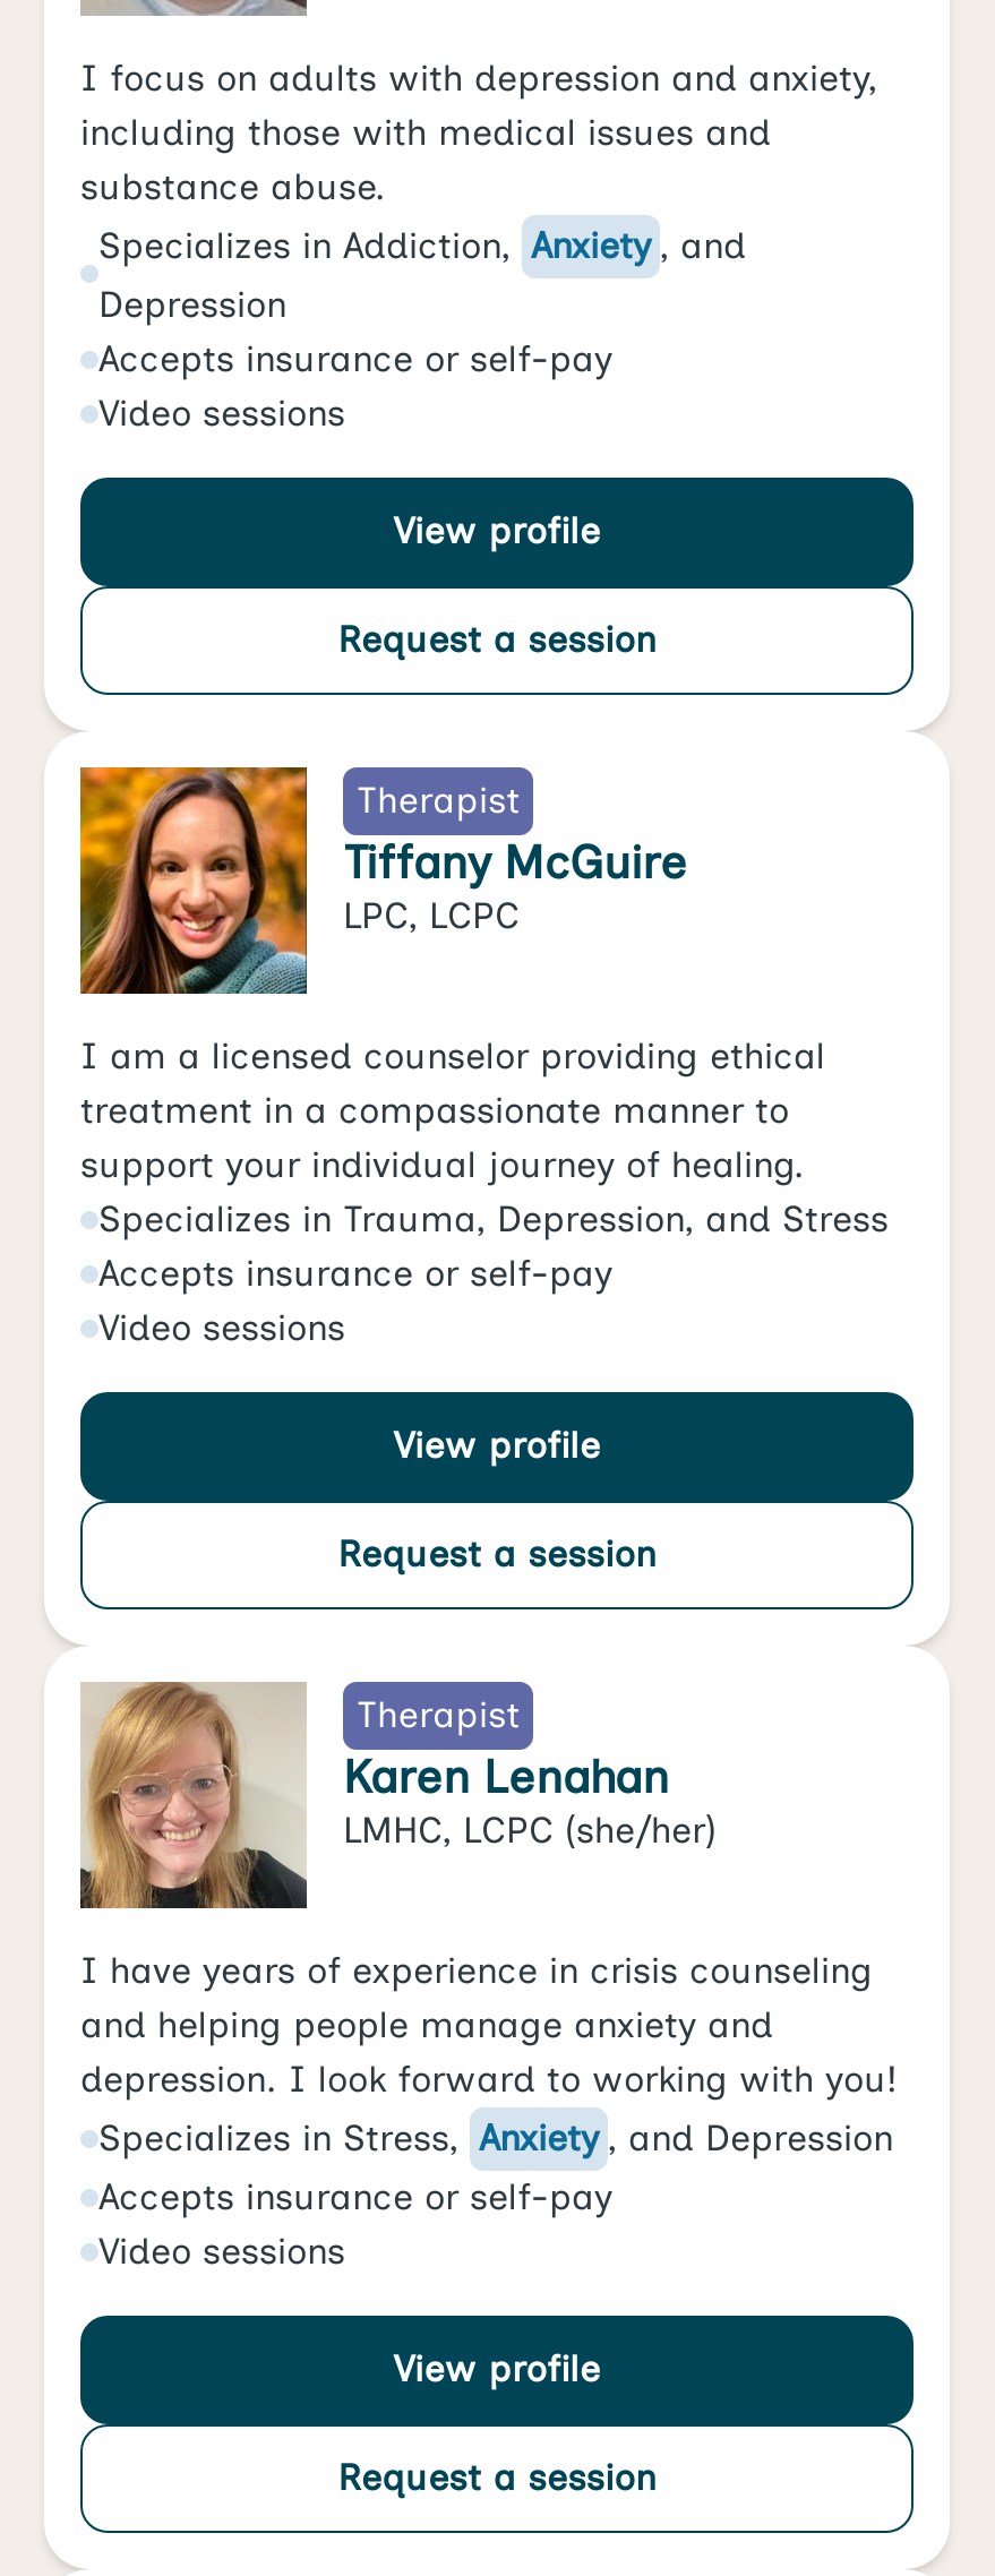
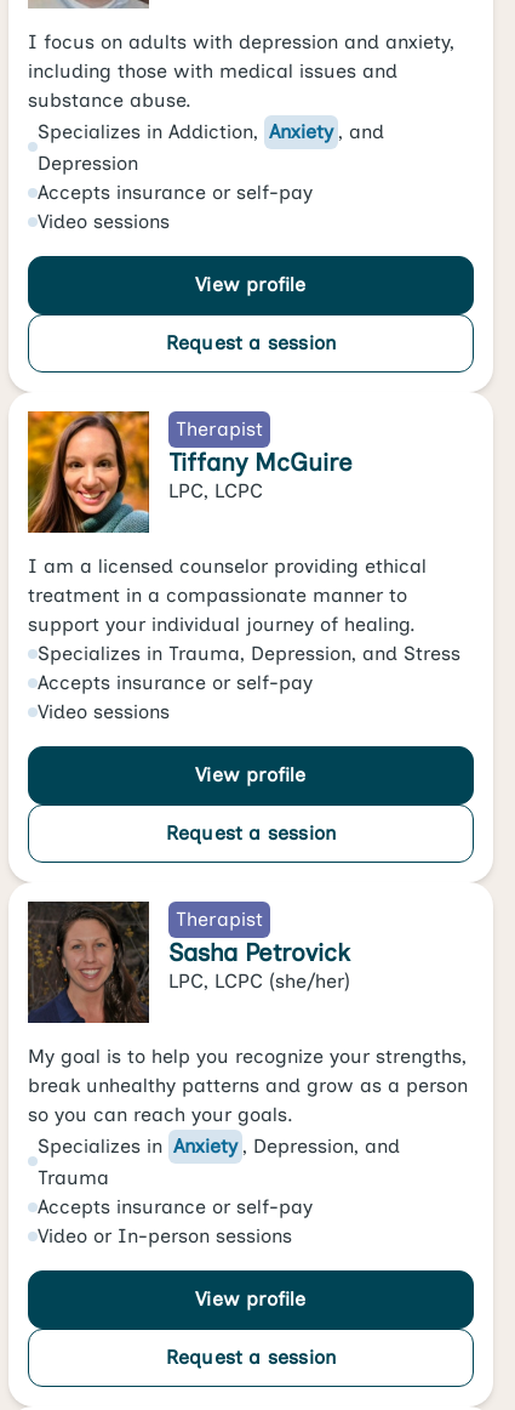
- [image]
- Karen Lenahan
- LMHC, LCPC (she/her)
+ [image]
+ Sasha Petrovick
+ LPC, LCPC (she/her)

- I have years of experience in crisis counseling
- and helping people manage anxiety and
- depression. I look forward to working with you!
- Specializes in Stress, Anxiety , and Depression
+ My goal is to help you recognize your strengths,
+ break unhealthy patterns and grow as a person
+ so you can reach your goals.
+ Specializes in Anxiety , Depression, and
+ Trauma

- Video sessions
+ Video or In-person sessions
